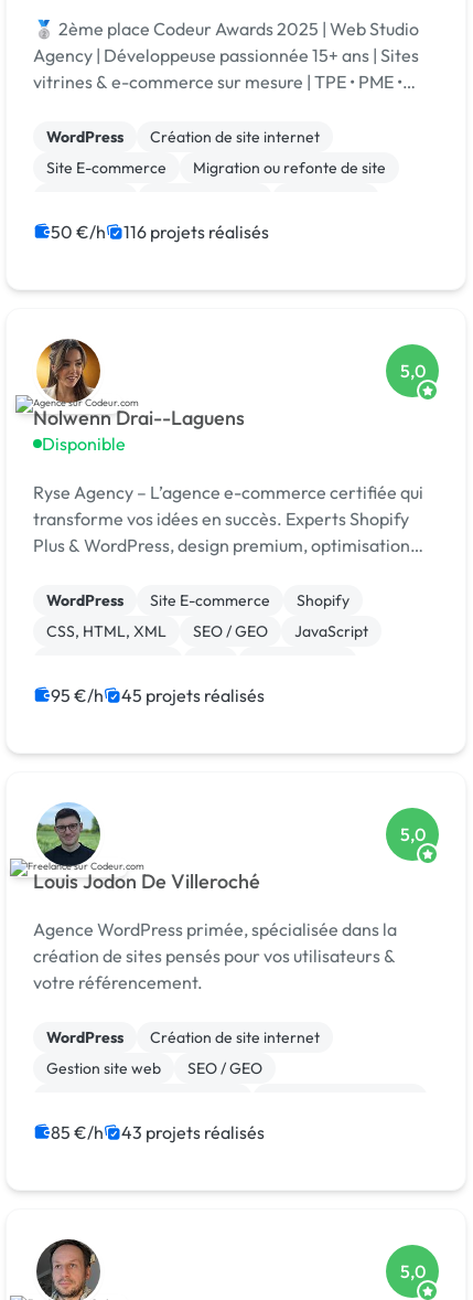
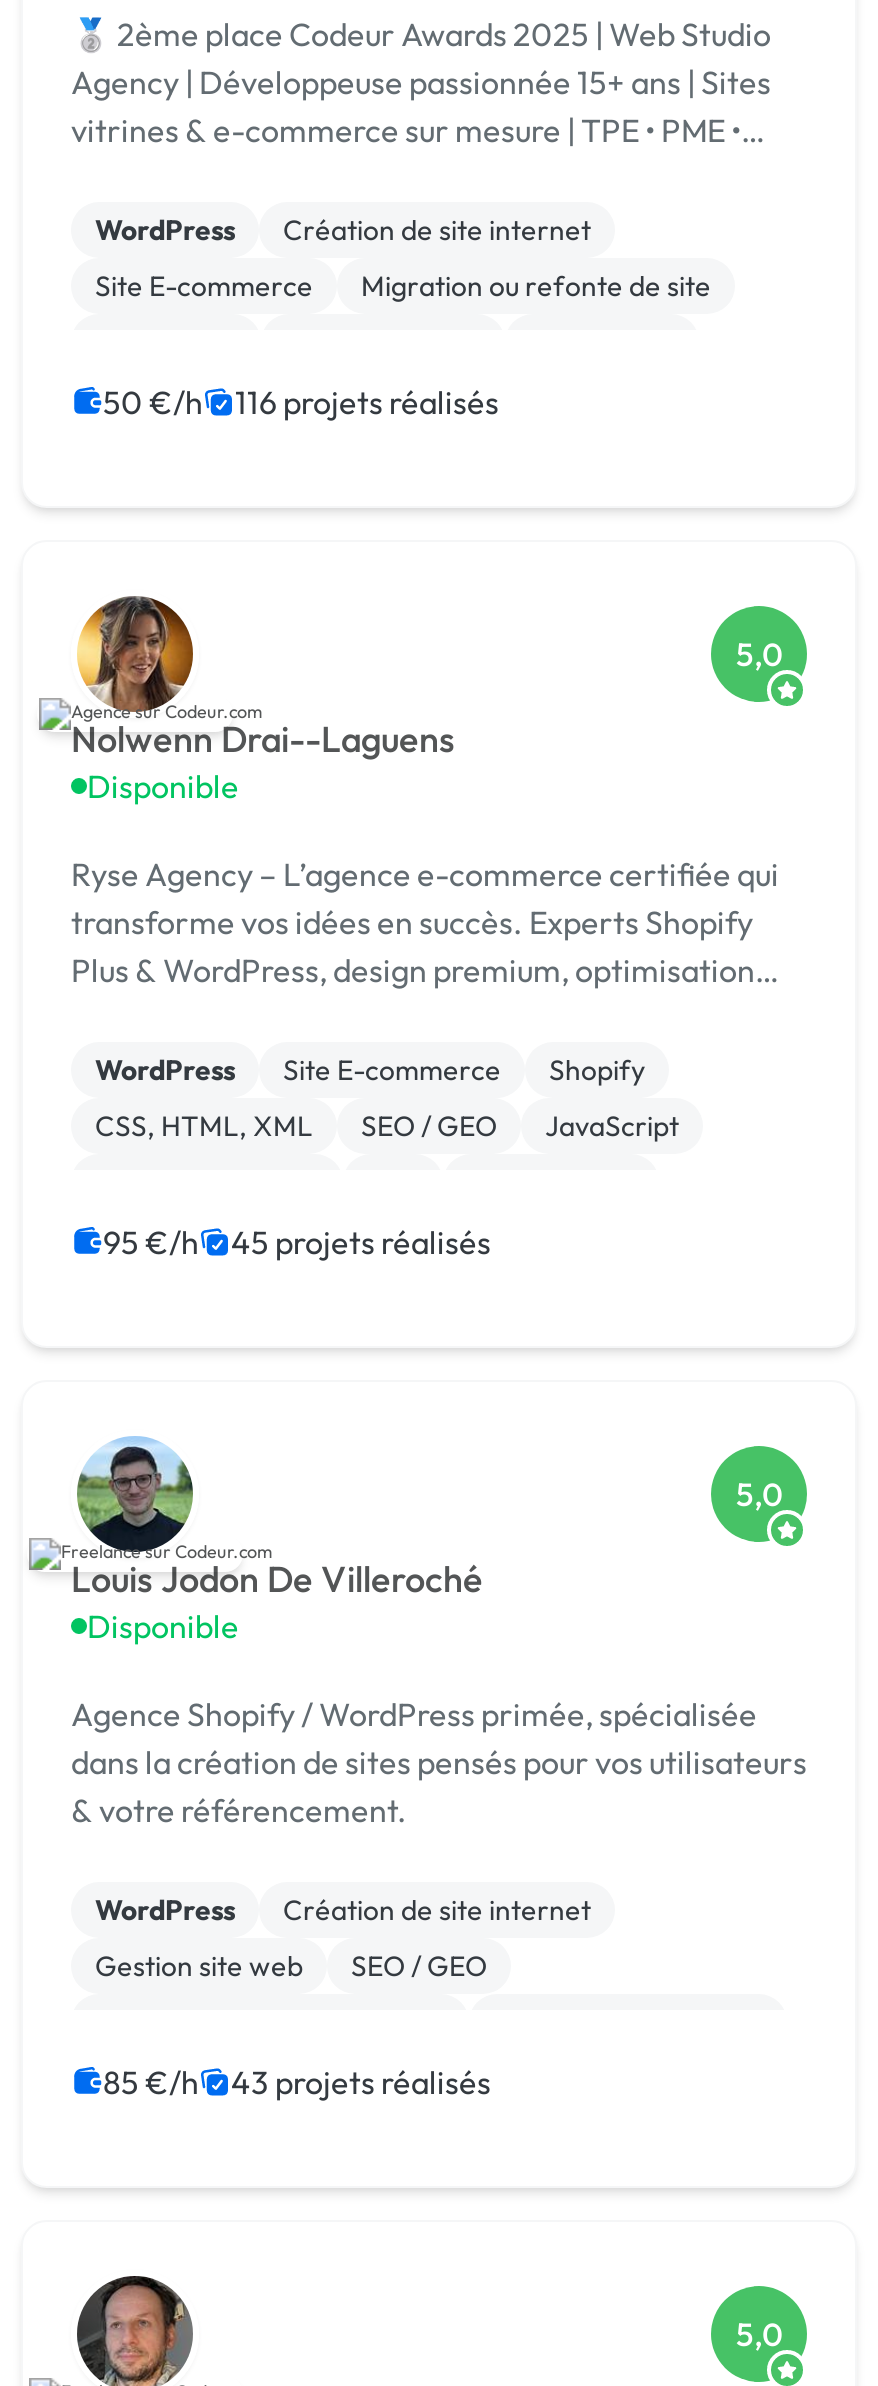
+ Disponible

- Agence WordPress primée, spécialisée dans la
- création de sites pensés pour vos utilisateurs &
- votre référencement.
+ Agence Shopify / WordPress primée, spécialisée
+ dans la création de sites pensés pour vos utilisateurs
+ & votre référencement.
